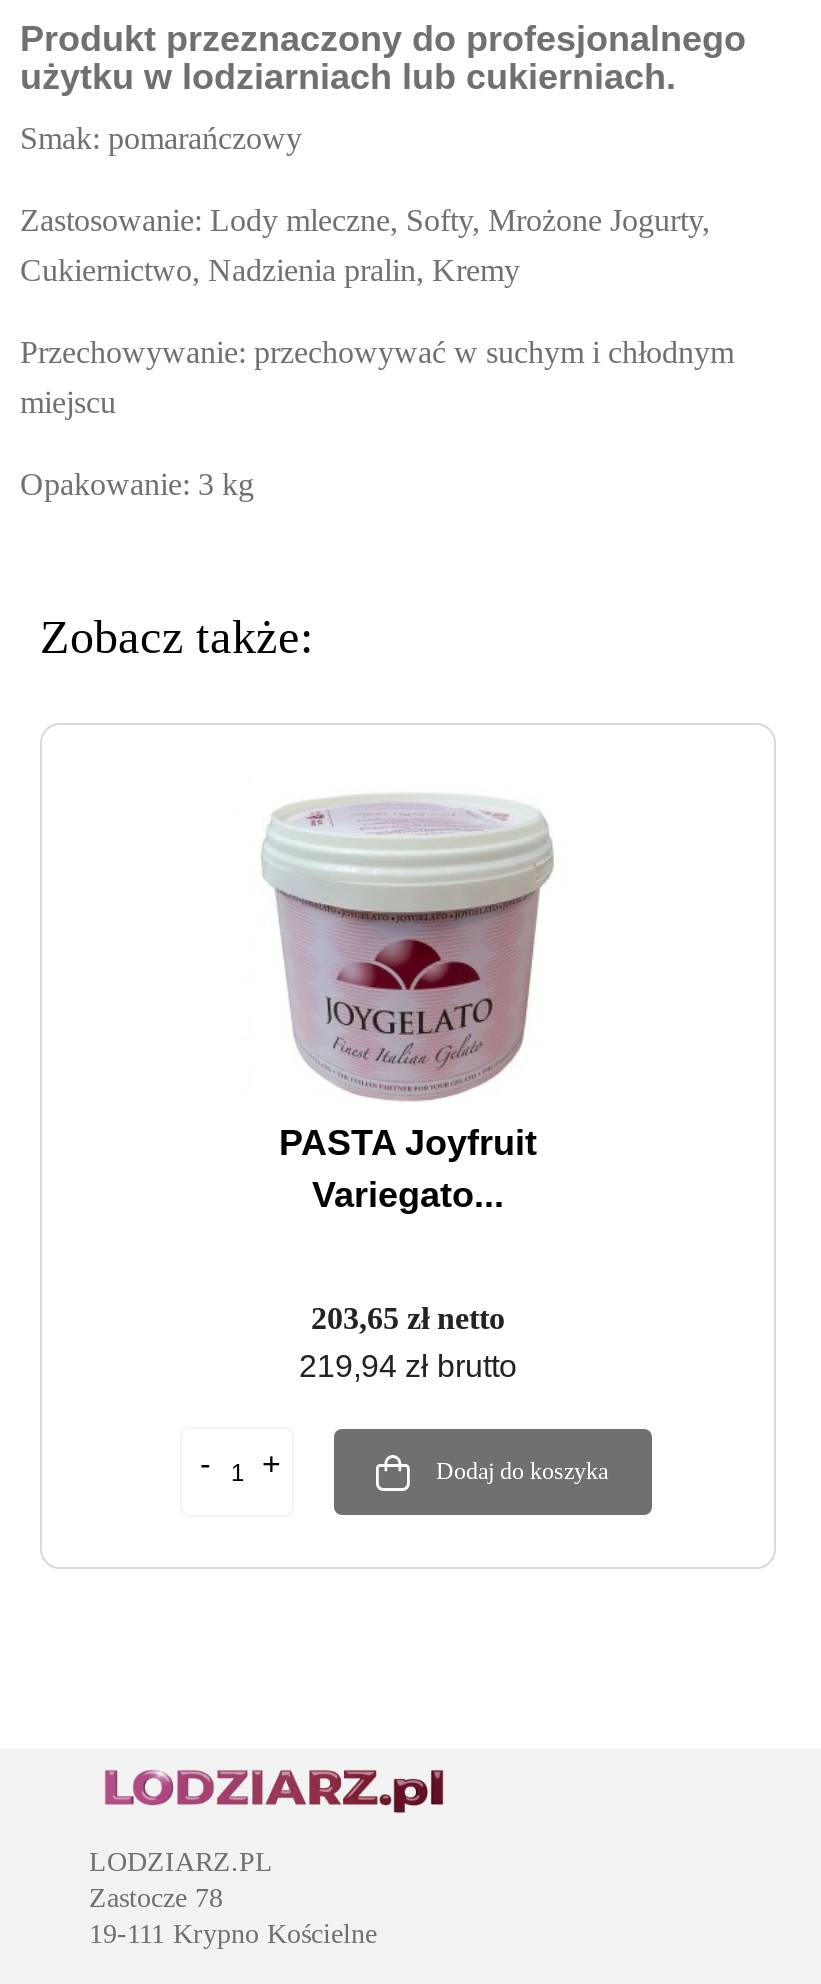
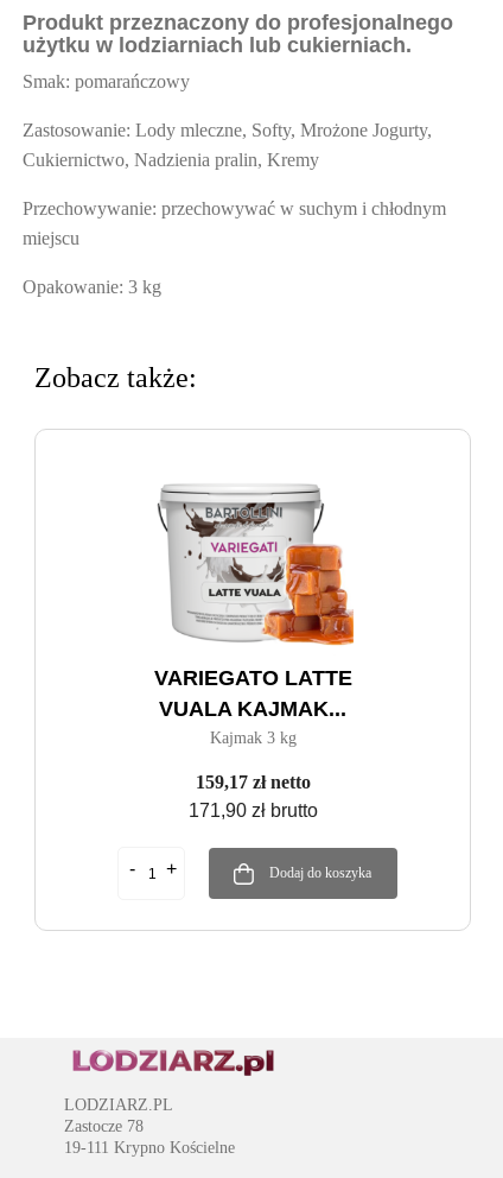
- [image]
- PASTA Joyfruit
- Variegato...
+ [image]
+ VARIEGATO LATTE
+ VUALA KAJMAK...
+ Kajmak 3 kg

- 203,65 zł netto
- 219,94 zł brutto
+ 159,17 zł netto
+ 171,90 zł brutto
